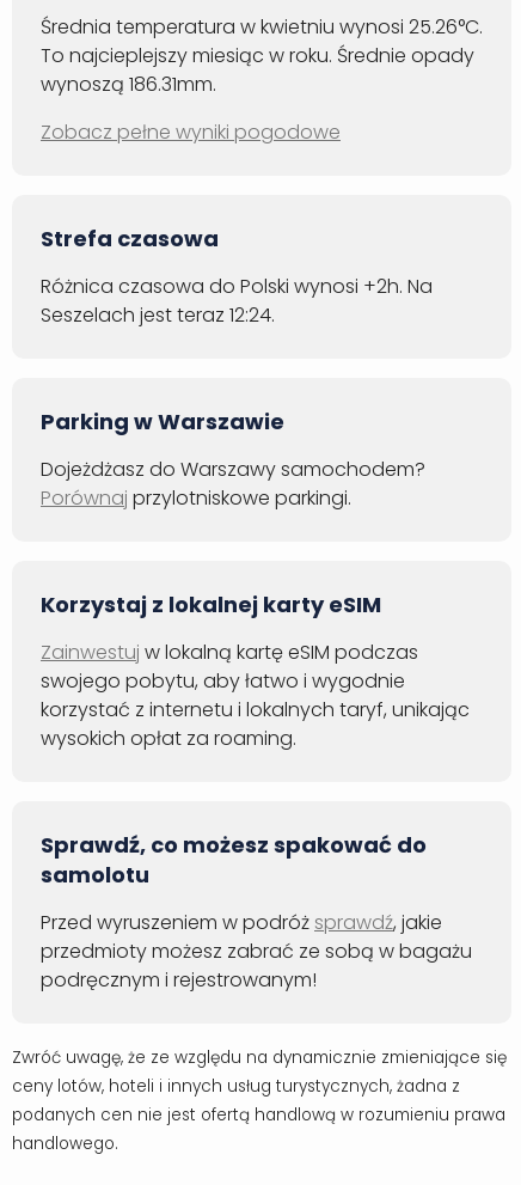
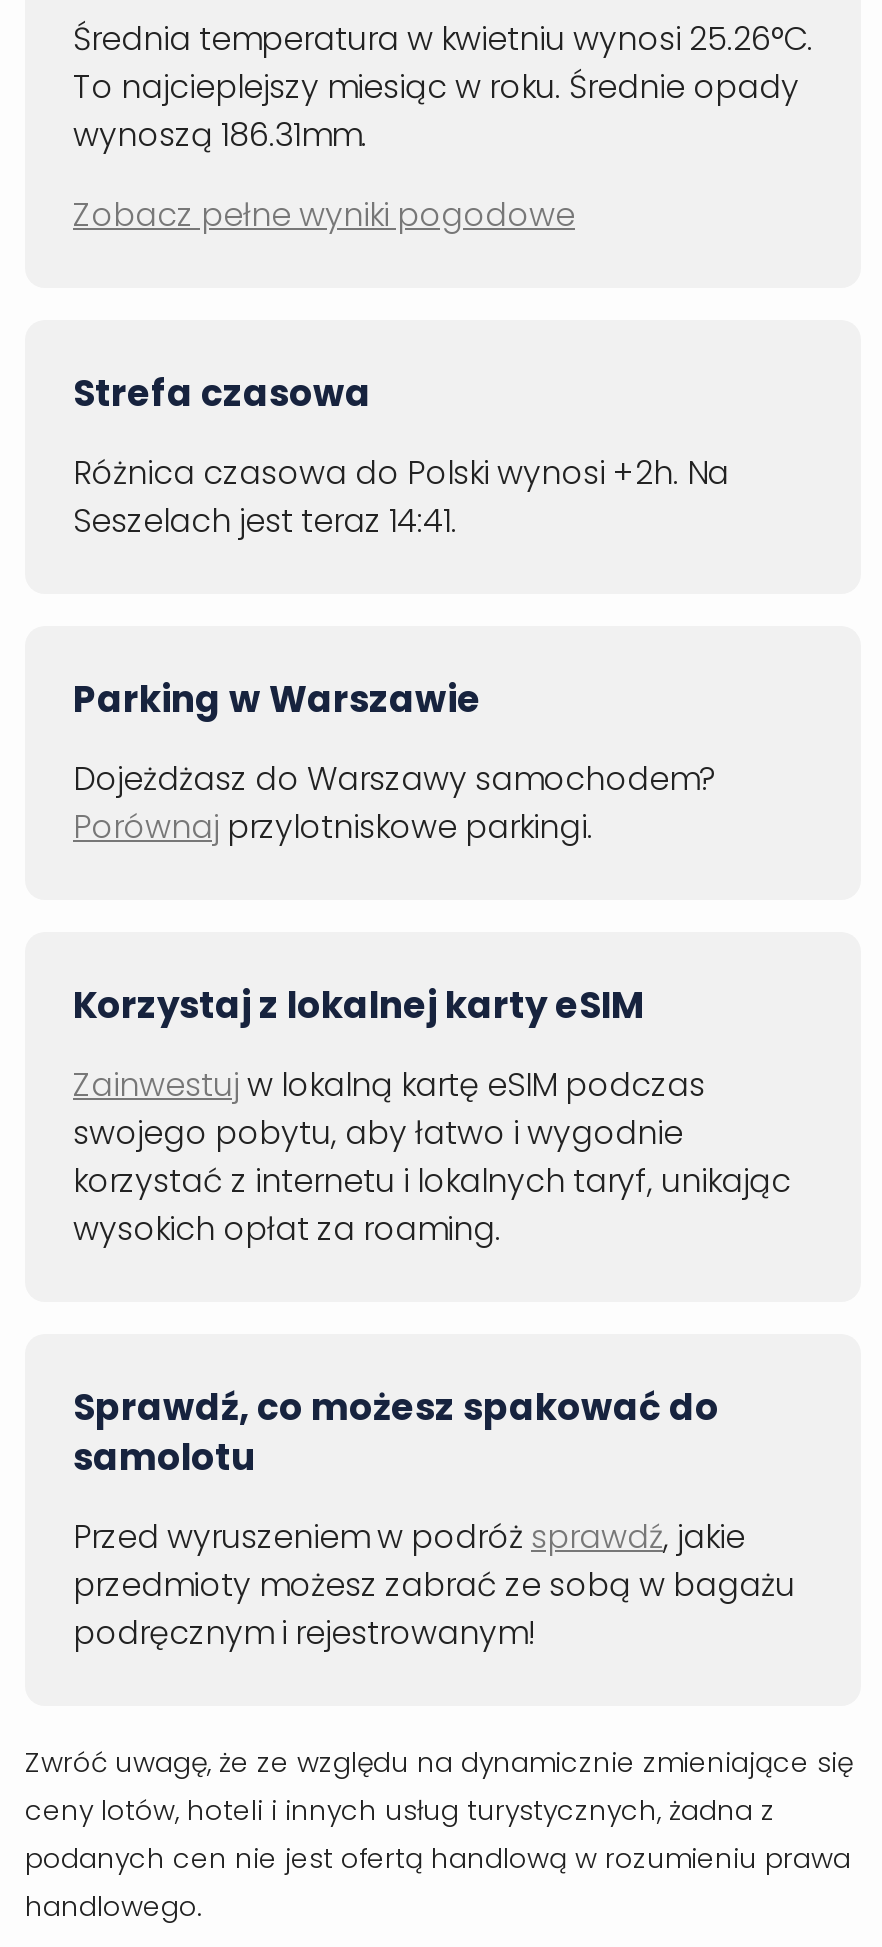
- Seszelach jest teraz 12:24.
+ Seszelach jest teraz 14:41.
